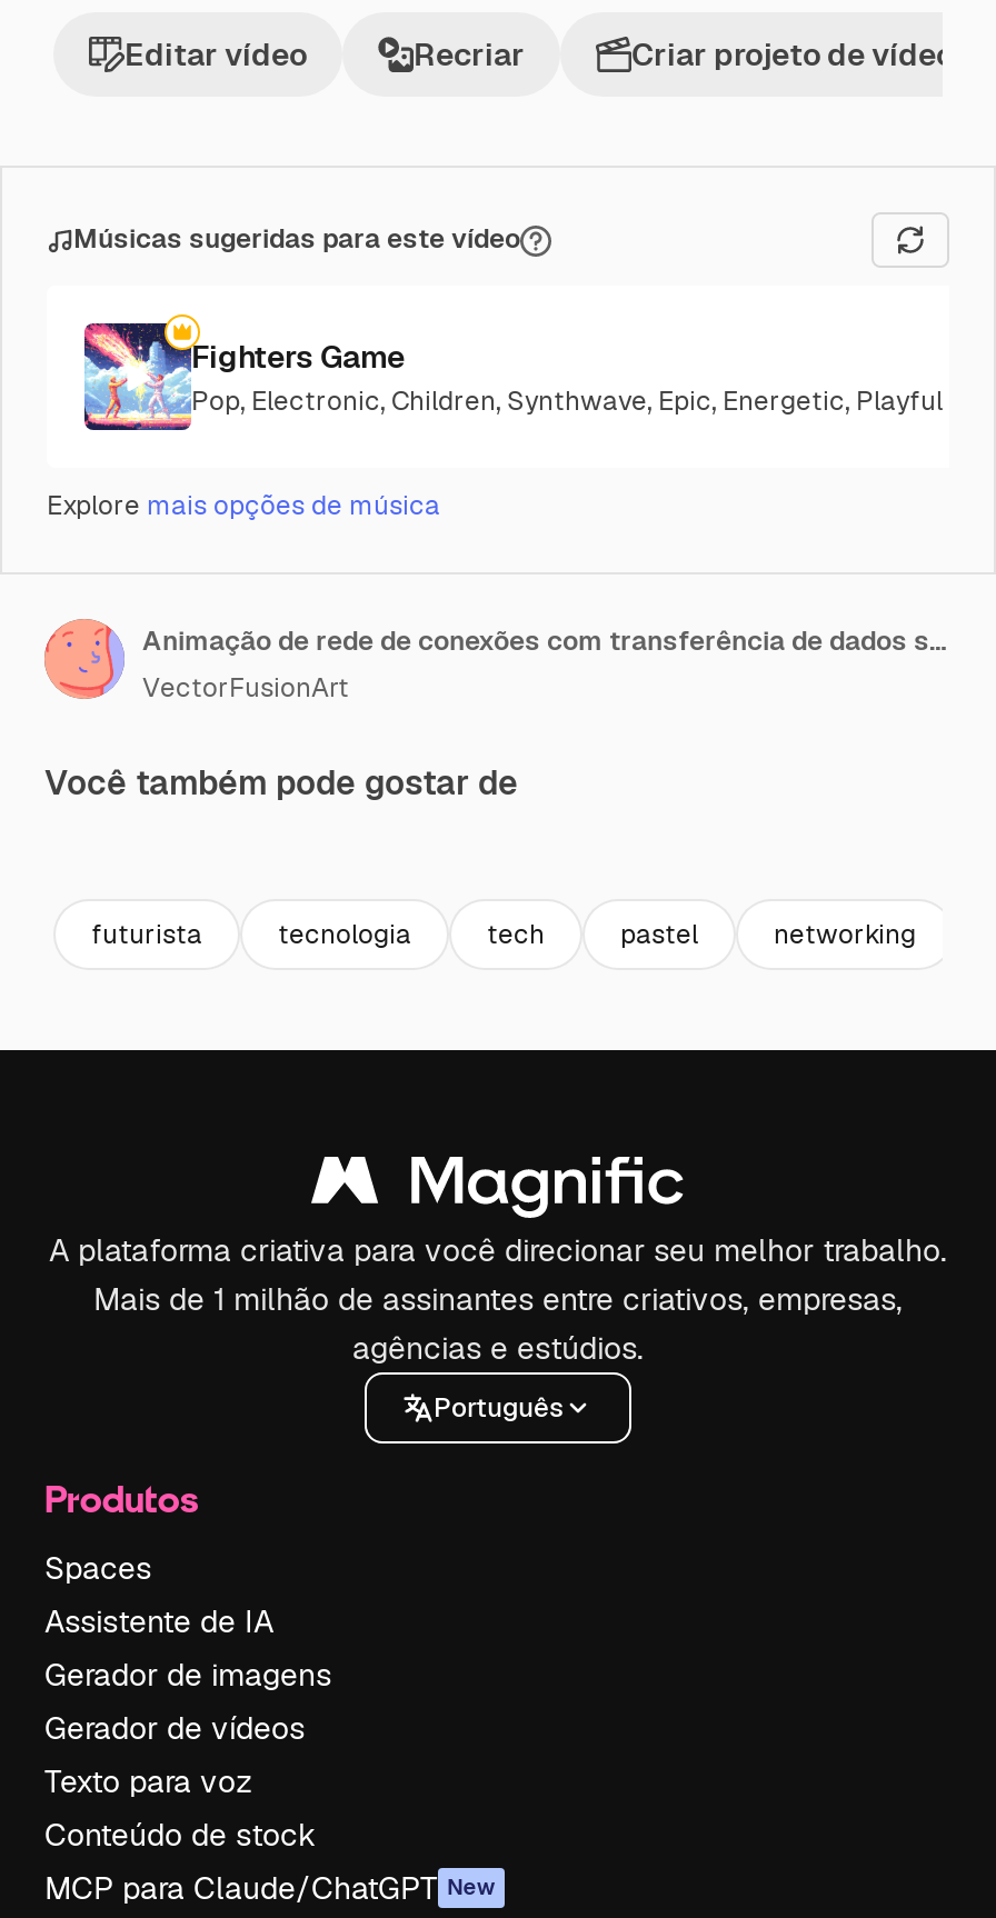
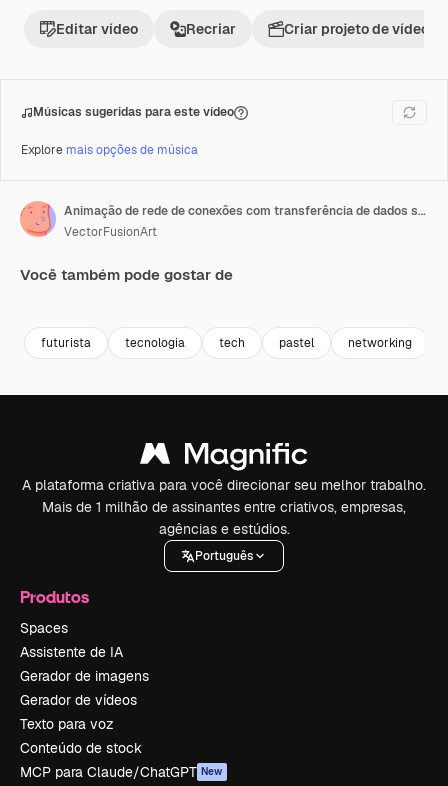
- [image]
- Fighters Game
- Pop, Electronic, Children, Synthwave, Epic, Energetic, Playful
